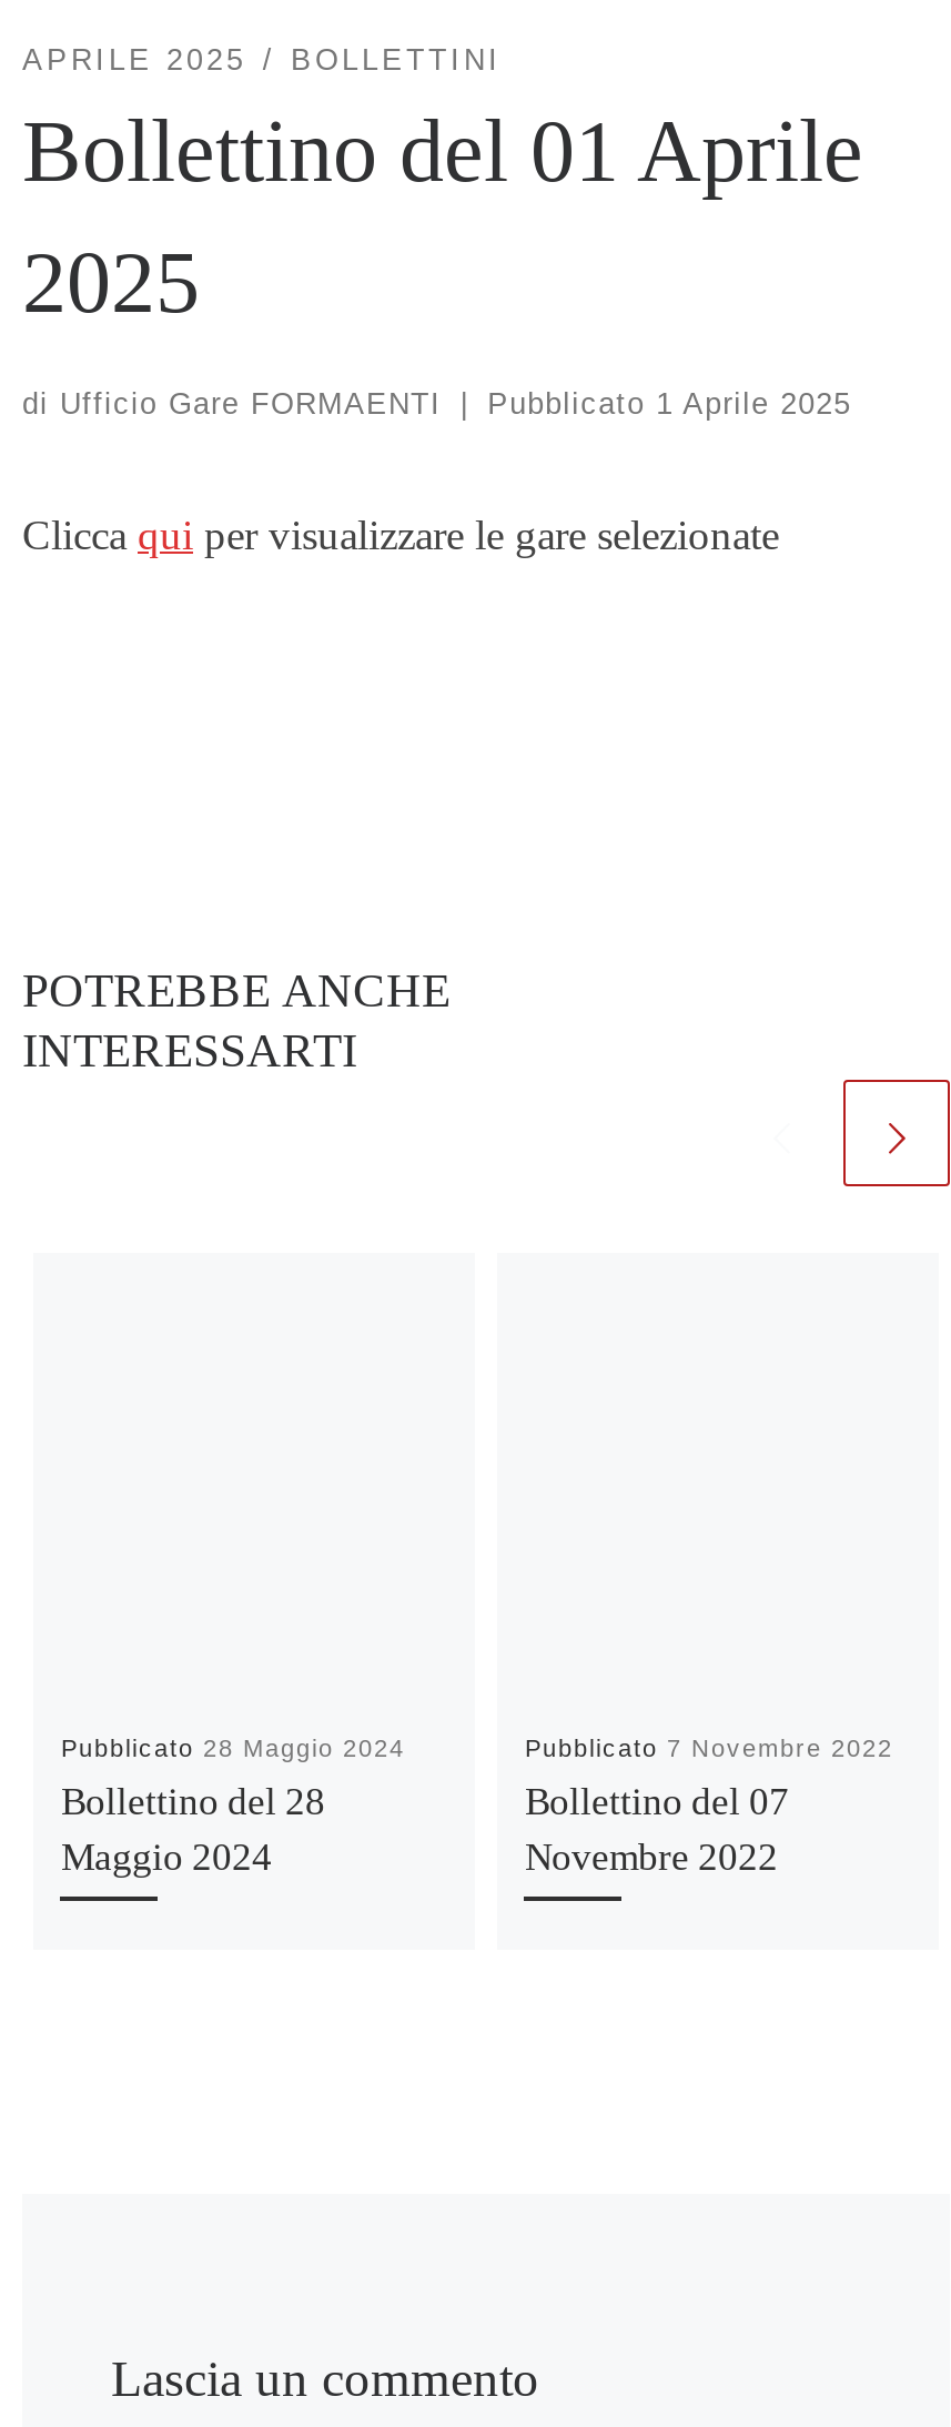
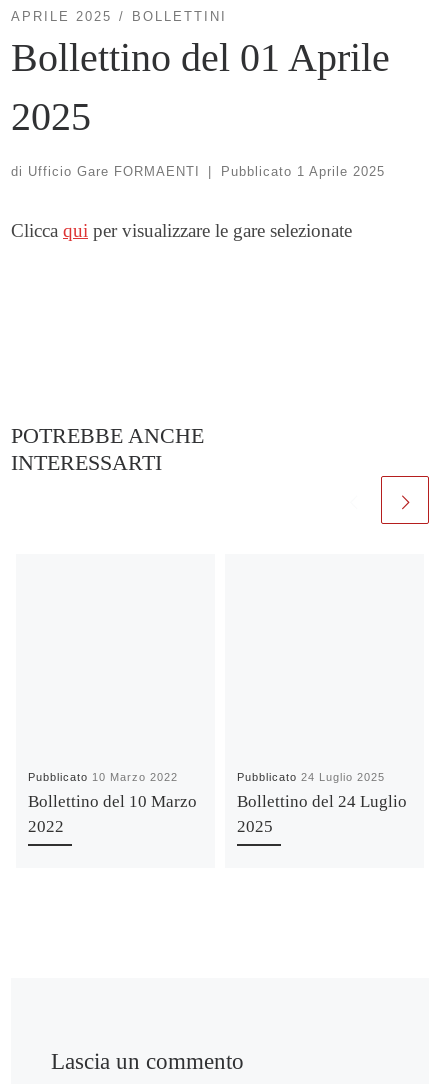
- Pubblicato 28 Maggio 2024
+ Pubblicato 10 Marzo 2022

- Pubblicato 7 Novembre 2022
+ Pubblicato 24 Luglio 2025

- Bollettino del 28
- Maggio 2024
+ Bollettino del 10 Marzo
+ 2022

- Bollettino del 07
- Novembre 2022
+ Bollettino del 24 Luglio
+ 2025
